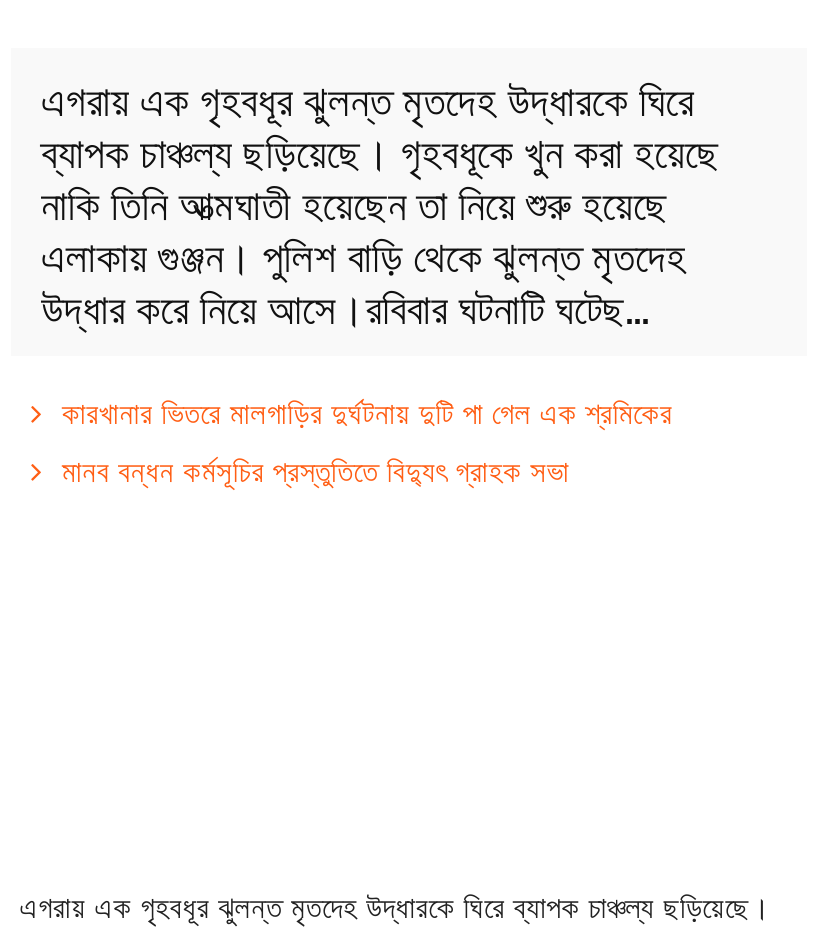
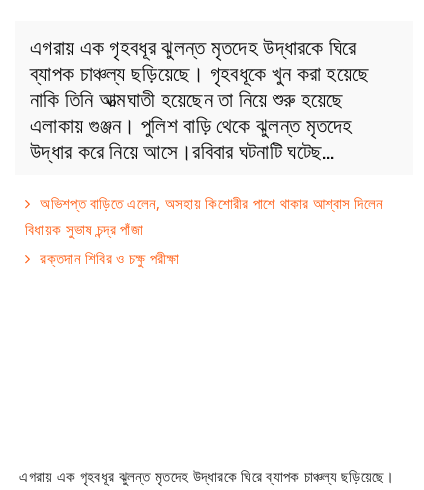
- কারখানার ভিতরে মালগাড়ির দুর্ঘটনায় দুটি পা গেল এক শ্রমিকের
- মানব বন্ধন কর্মসূচির প্রস্তুতিতে বিদ্যুৎ গ্রাহক সভা
+ অভিশপ্ত বাড়িতে এলেন, অসহায় কিশোরীর পাশে থাকার আশ্বাস দিলেন
+ বিধায়ক সুভাষ চন্দ্র পাঁজা
+ রক্তদান শিবির ও চক্ষু পরীক্ষা
